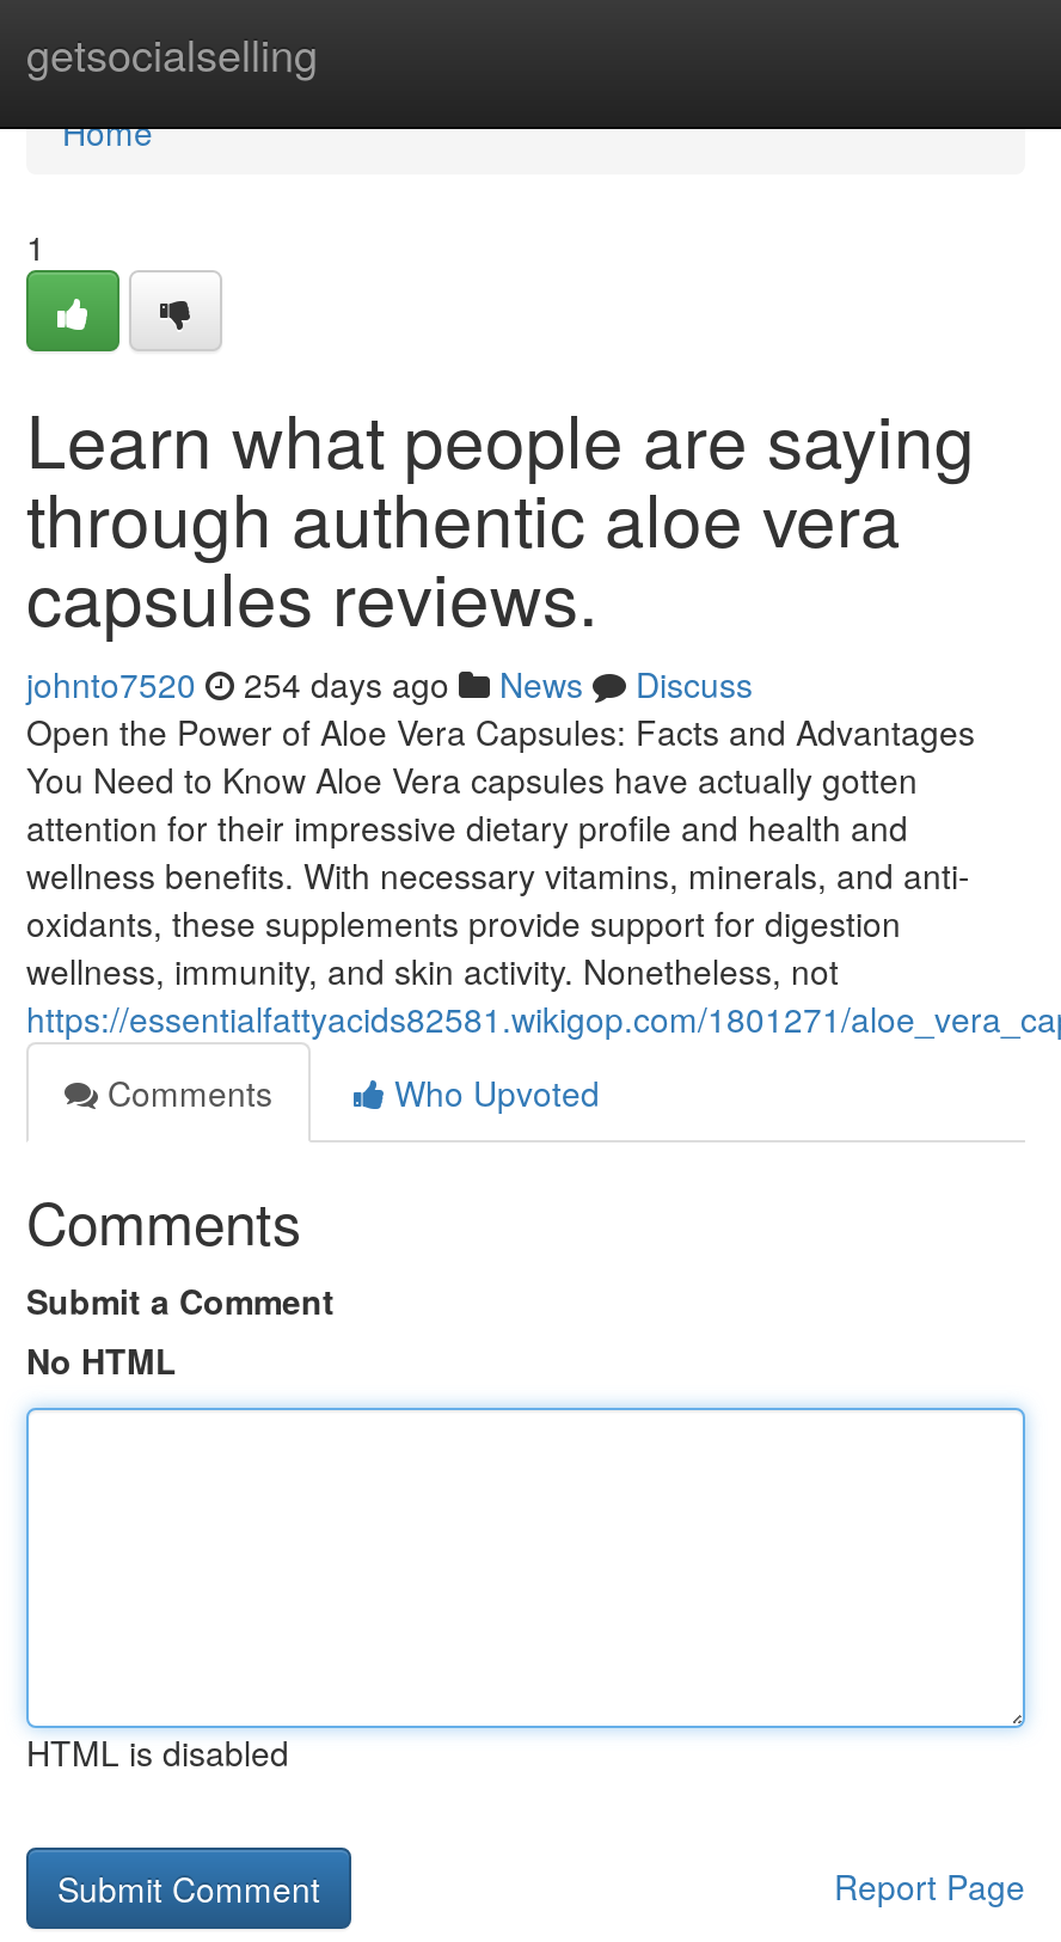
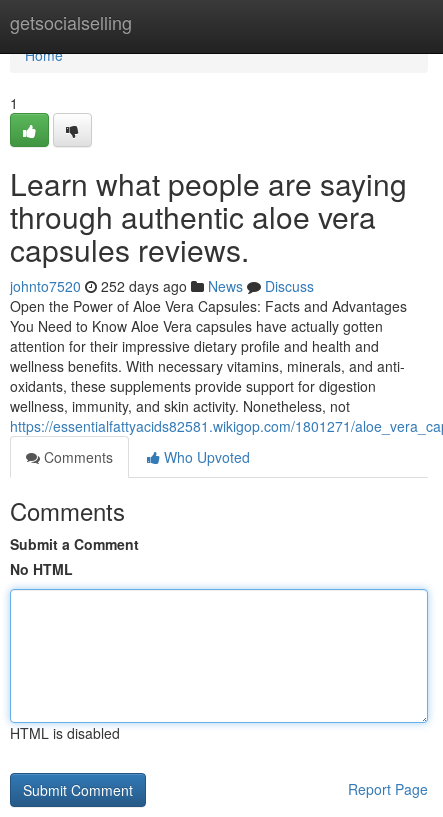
- johnto7520 254 days ago News Discuss
+ johnto7520 252 days ago News Discuss
